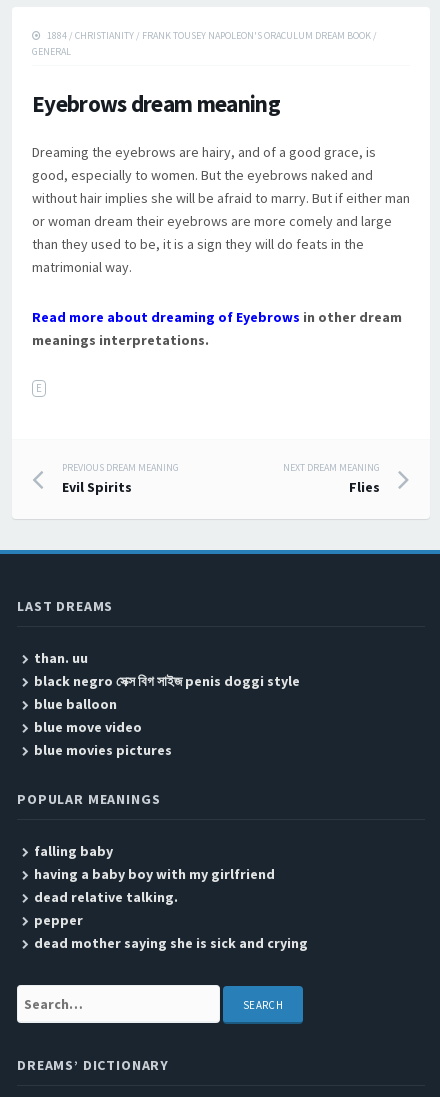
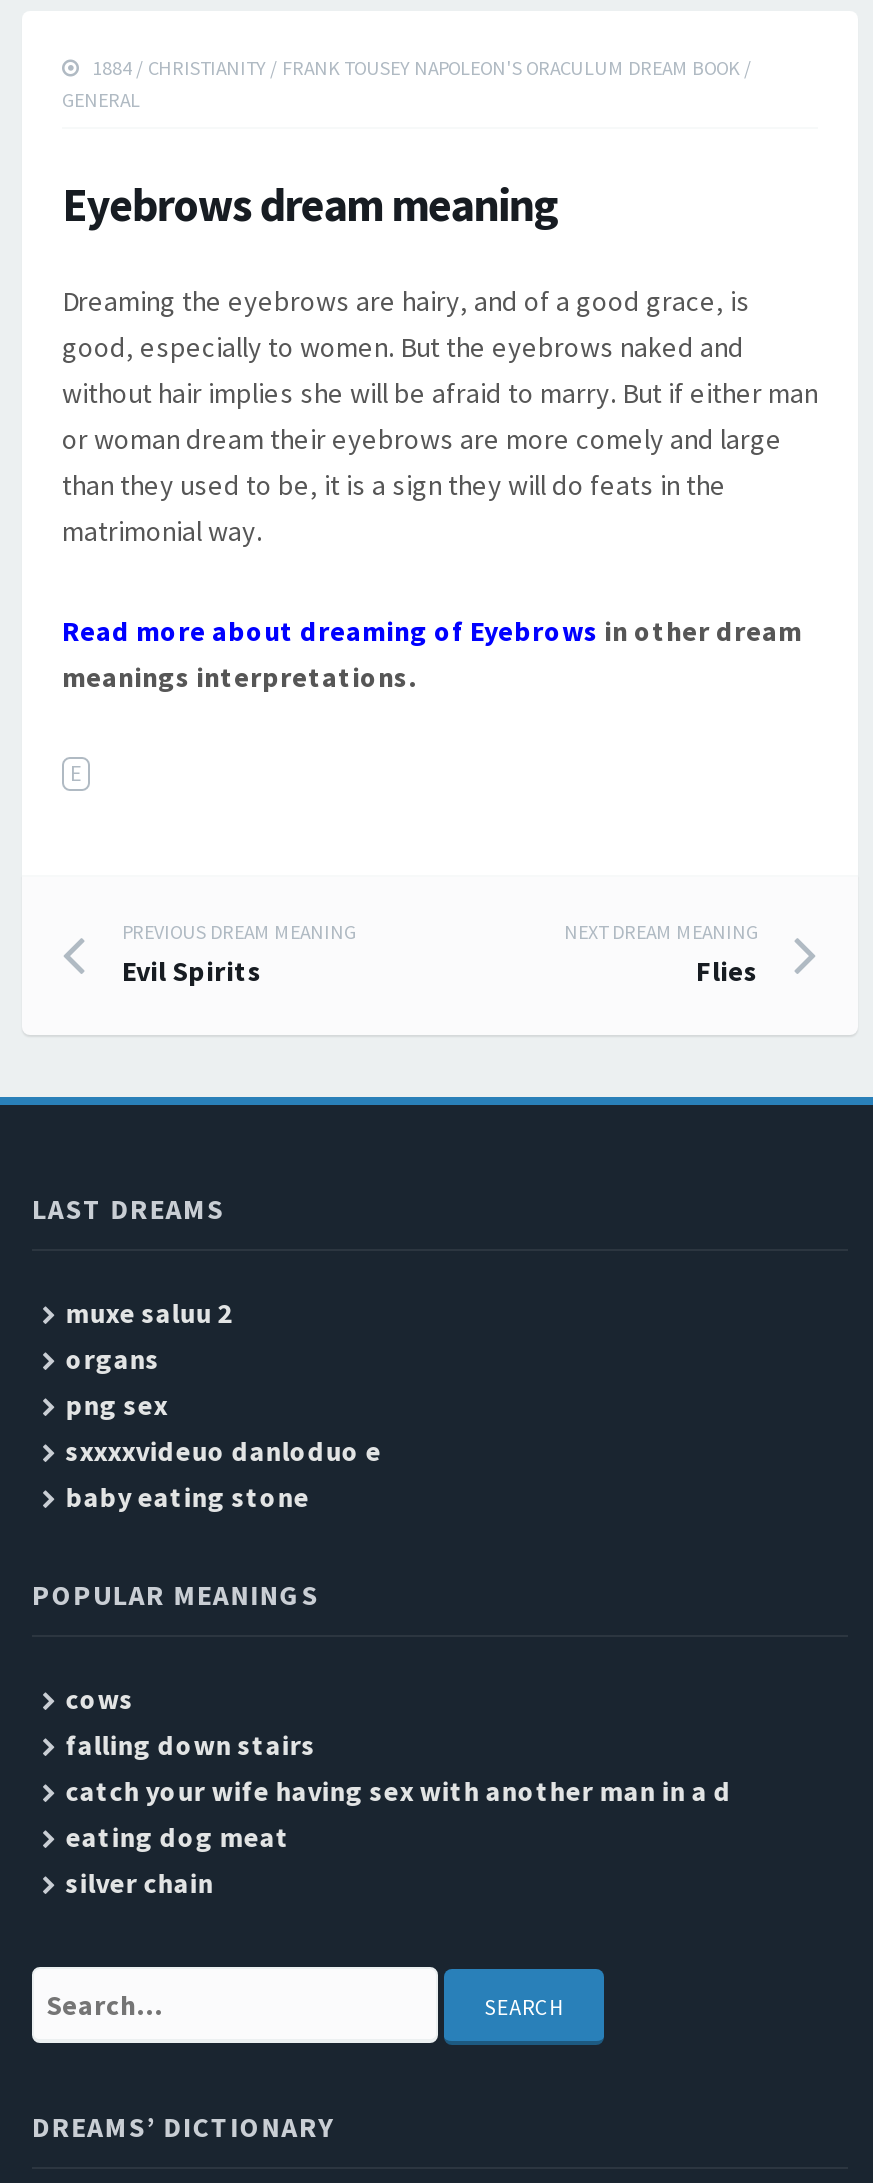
- than. uu
- black negro সেক্স বিগ সাইজ penis doggi style
- blue balloon
- blue move video
- blue movies pictures
+ muxe saluu 2
+ organs
+ png sex
+ sxxxxvideuo danloduo e
+ baby eating stone

- falling baby
- having a baby boy with my girlfriend
- dead relative talking.
- pepper
- dead mother saying she is sick and crying
+ cows
+ falling down stairs
+ catch your wife having sex with another man in a d
+ eating dog meat
+ silver chain
